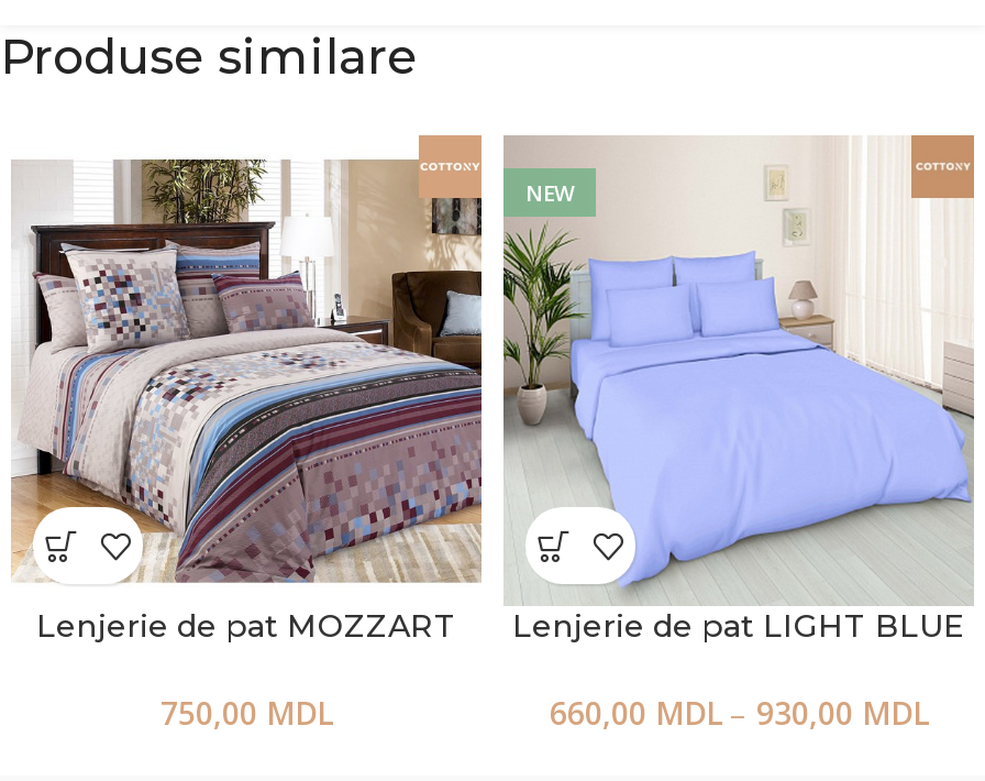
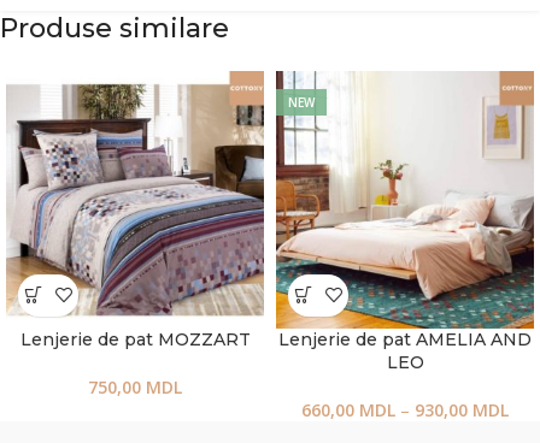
- [image]
- Lenjerie de pat LIGHT BLUE
+ [image]
+ Lenjerie de pat AMELIA AND
+ LEO
